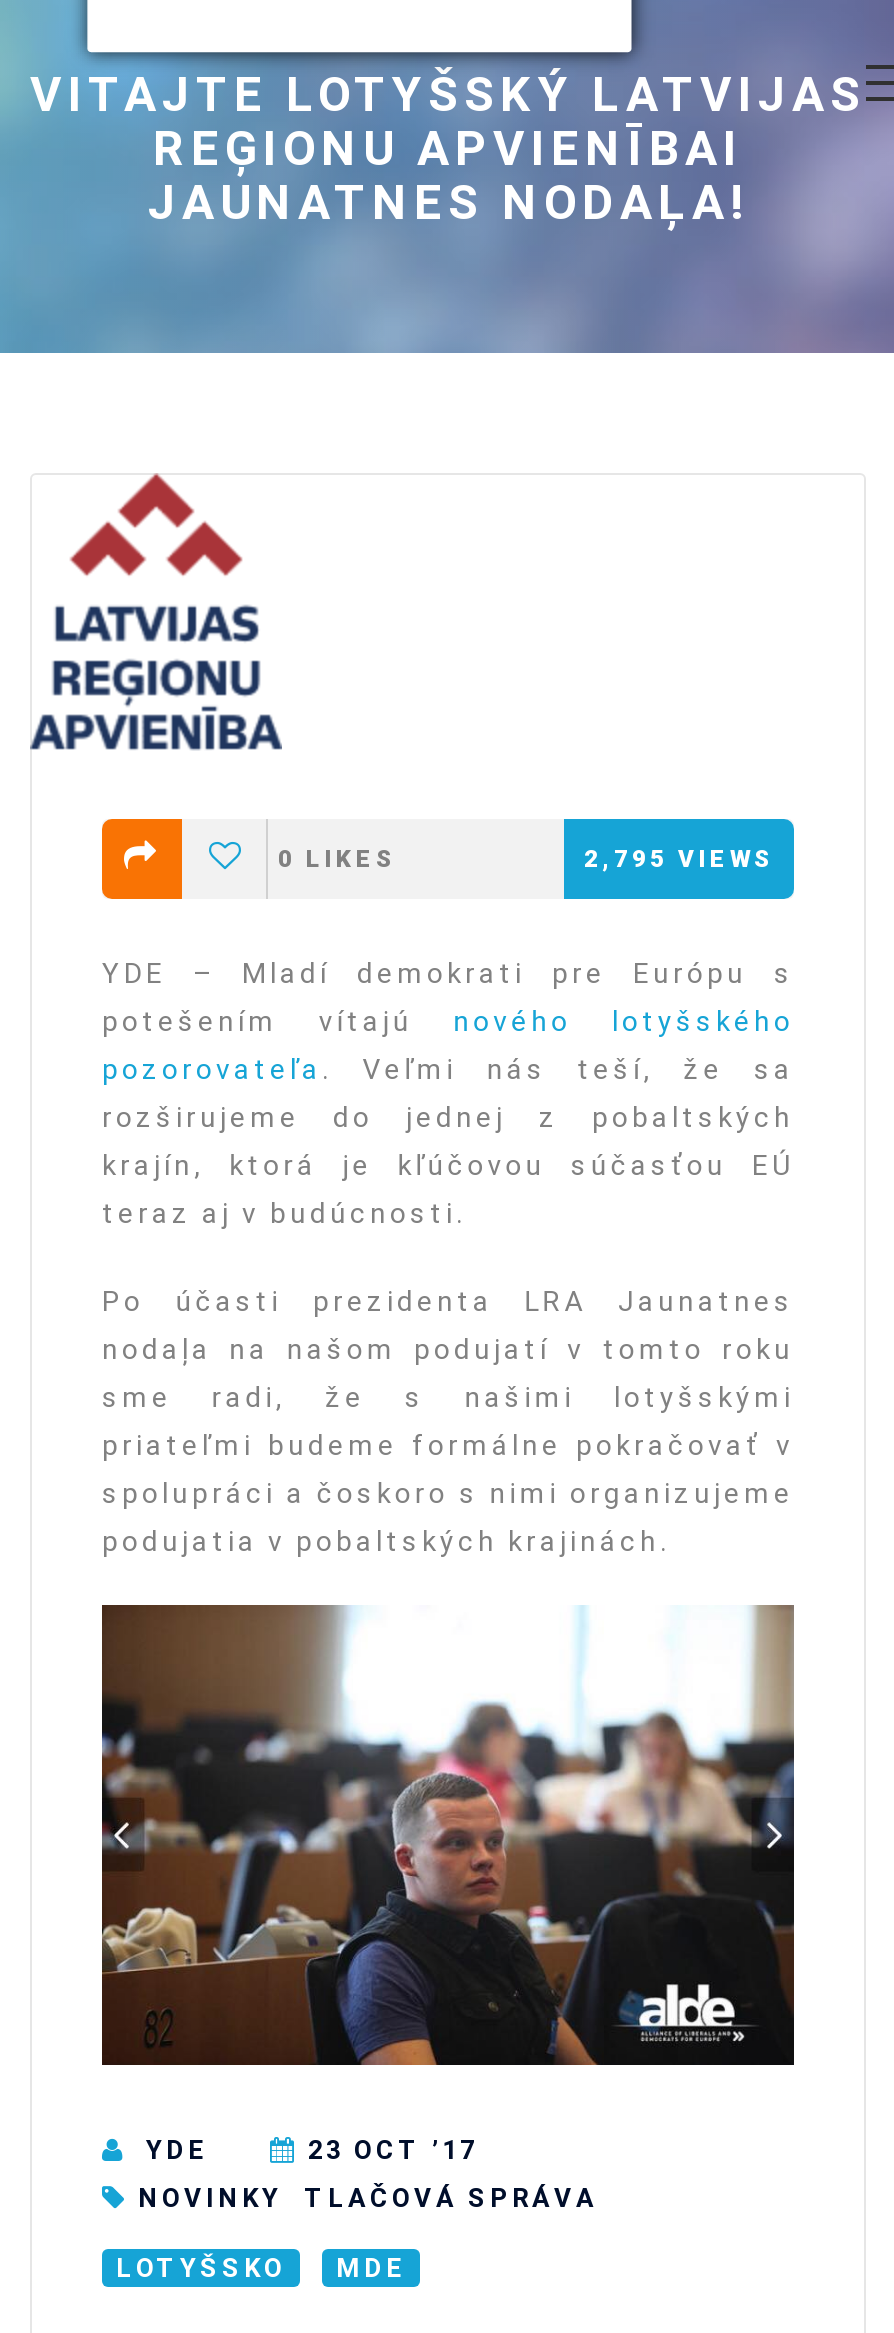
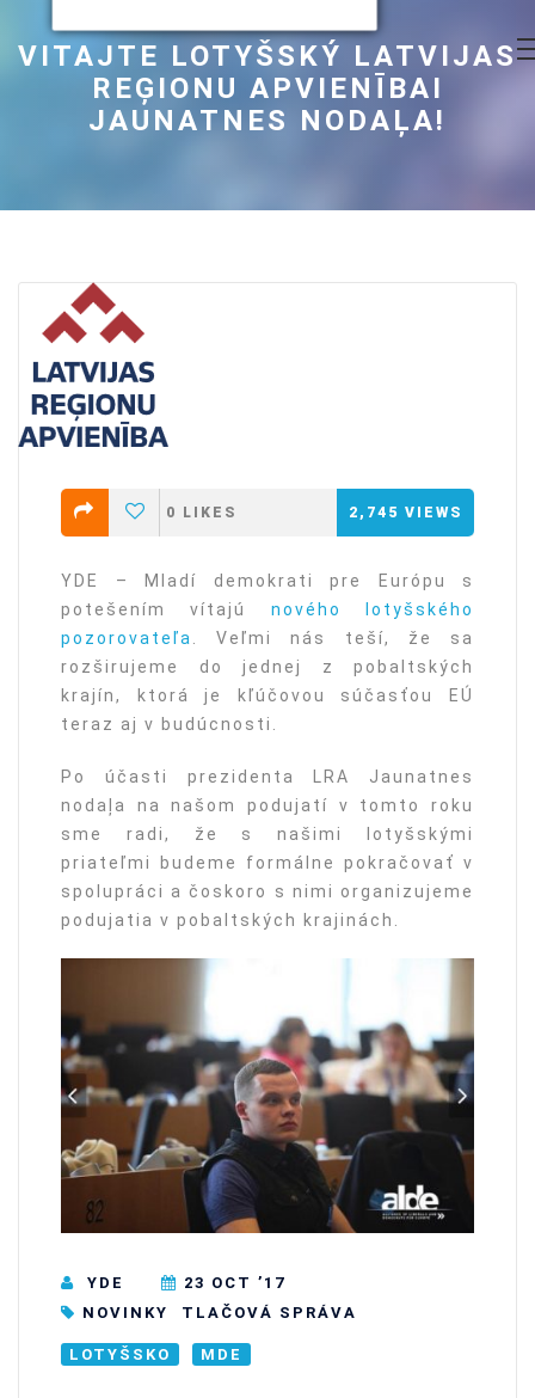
- 2,795 VIEWS
+ 2,745 VIEWS
